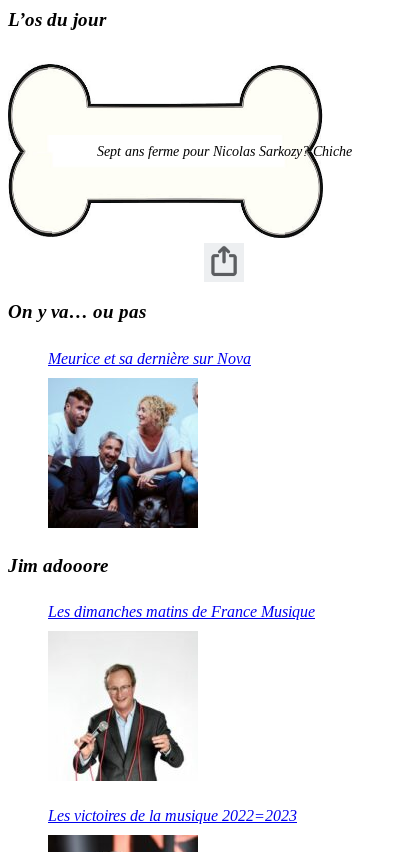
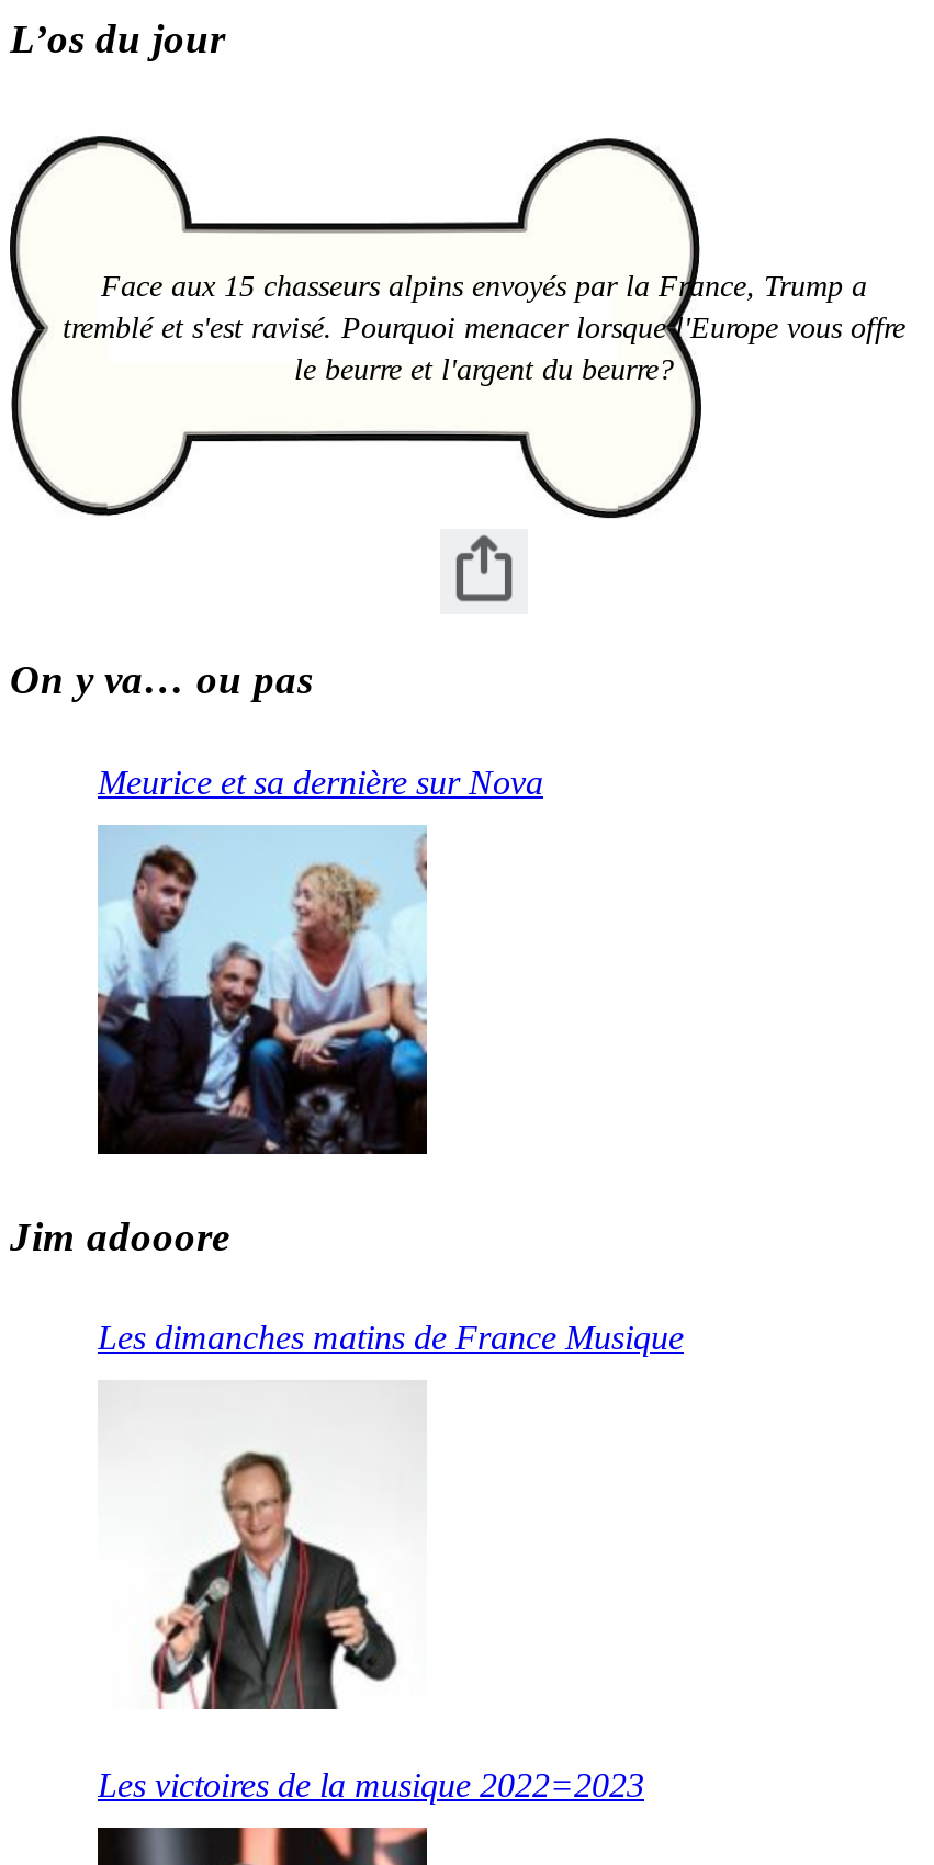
- Sept ans ferme pour Nicolas Sarkozy? Chiche
+ Face aux 15 chasseurs alpins envoyés par la France, Trump a
+ tremblé et s'est ravisé. Pourquoi menacer lorsque l'Europe vous offre
+ le beurre et l'argent du beurre?
